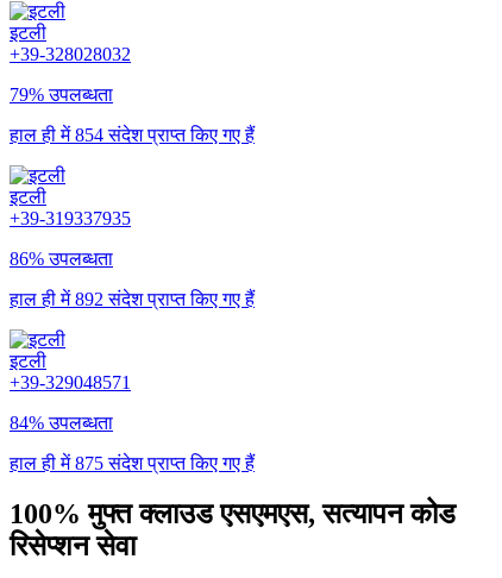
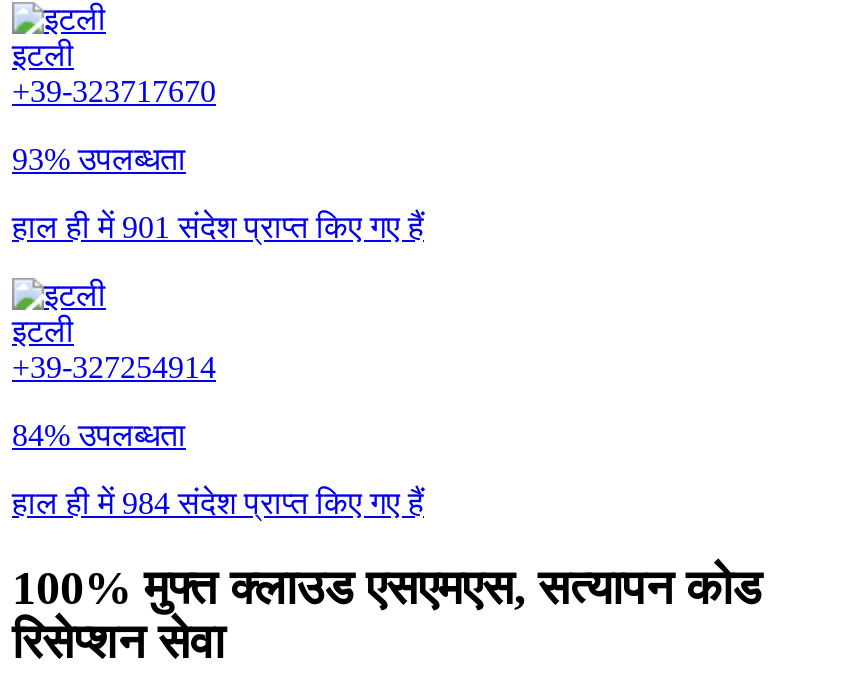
- +39-328028032
+ +39-323717670

- 79% उपलब्धता
+ 93% उपलब्धता

- हाल ही में 854 संदेश प्राप्त किए गए हैं
+ हाल ही में 901 संदेश प्राप्त किए गए हैं

- +39-319337935
- 86% उपलब्धता
- हाल ही में 892 संदेश प्राप्त किए गए हैं
- इटली
- +39-329048571
+ +39-327254914

- हाल ही में 875 संदेश प्राप्त किए गए हैं
+ हाल ही में 984 संदेश प्राप्त किए गए हैं
